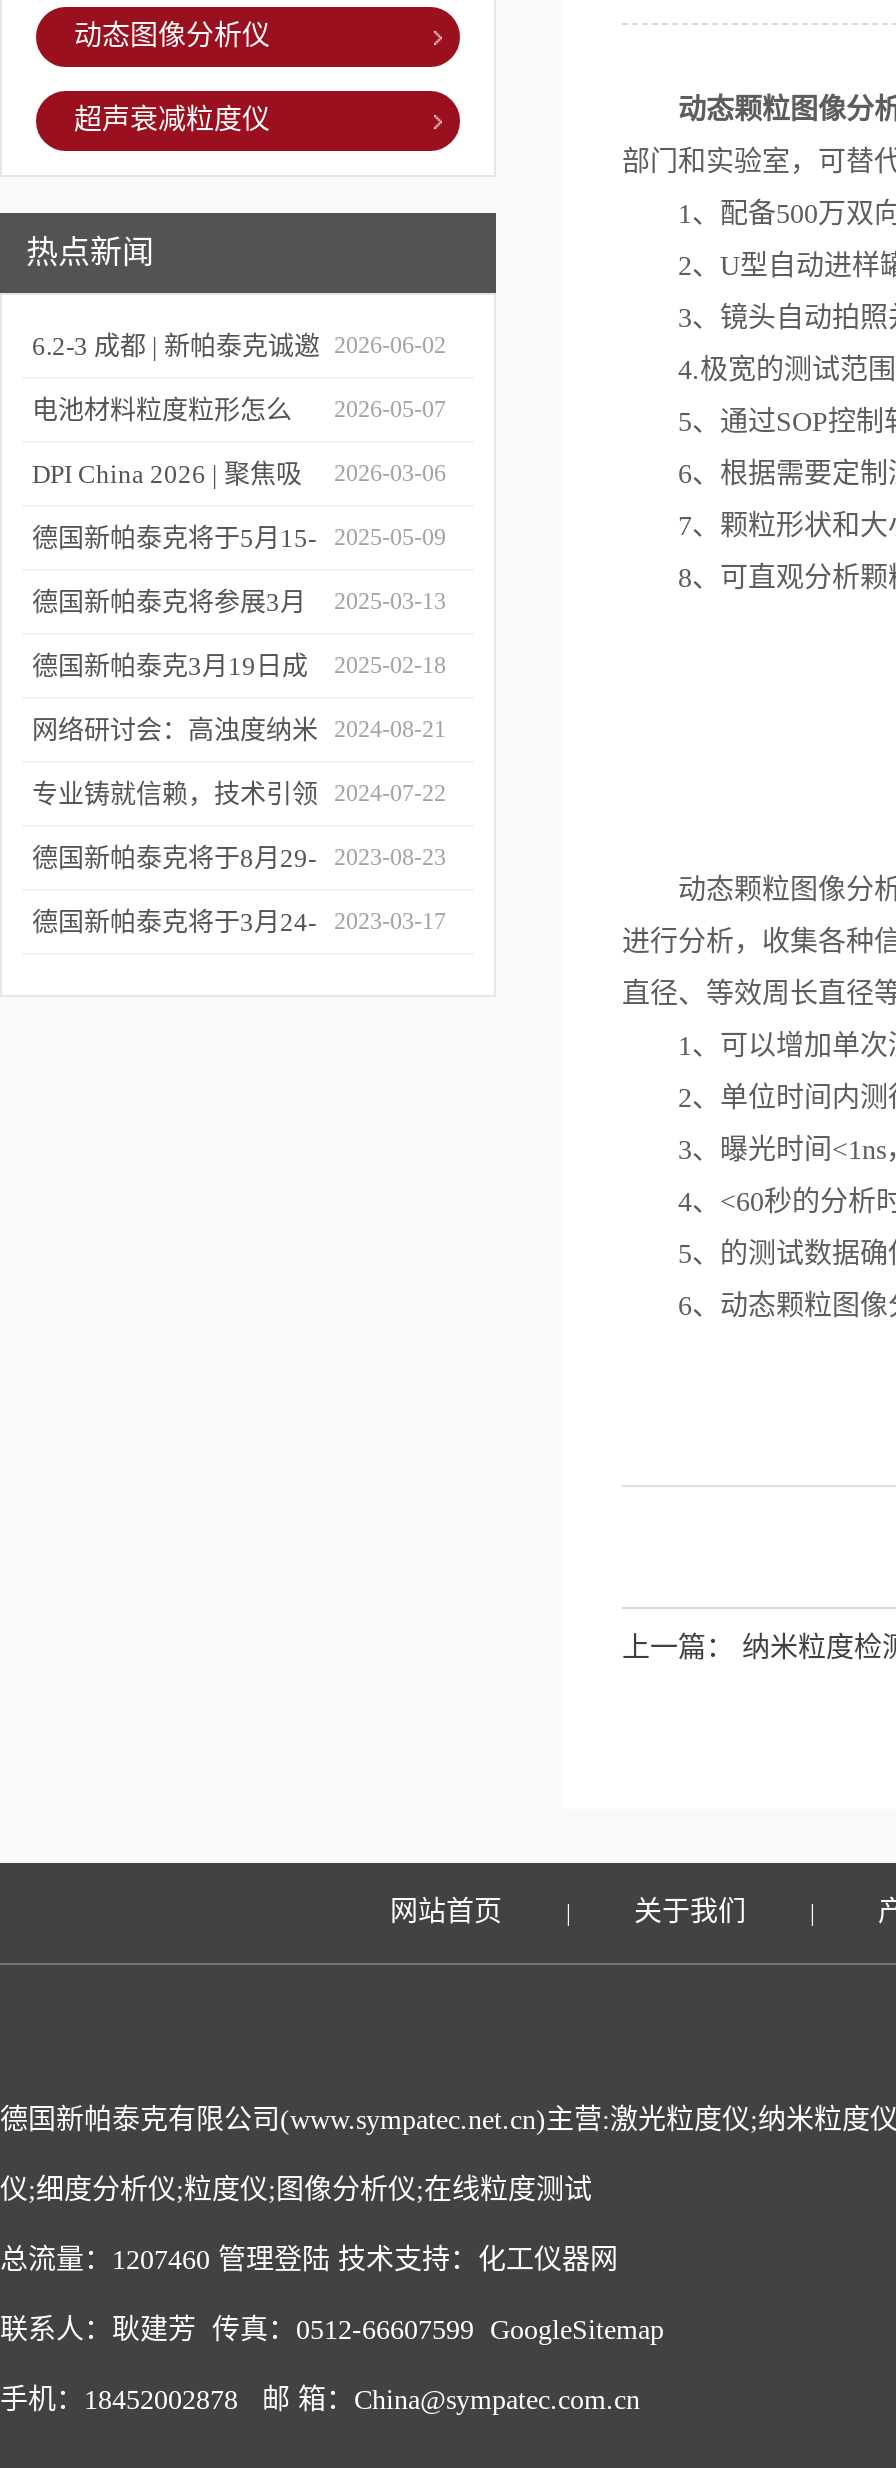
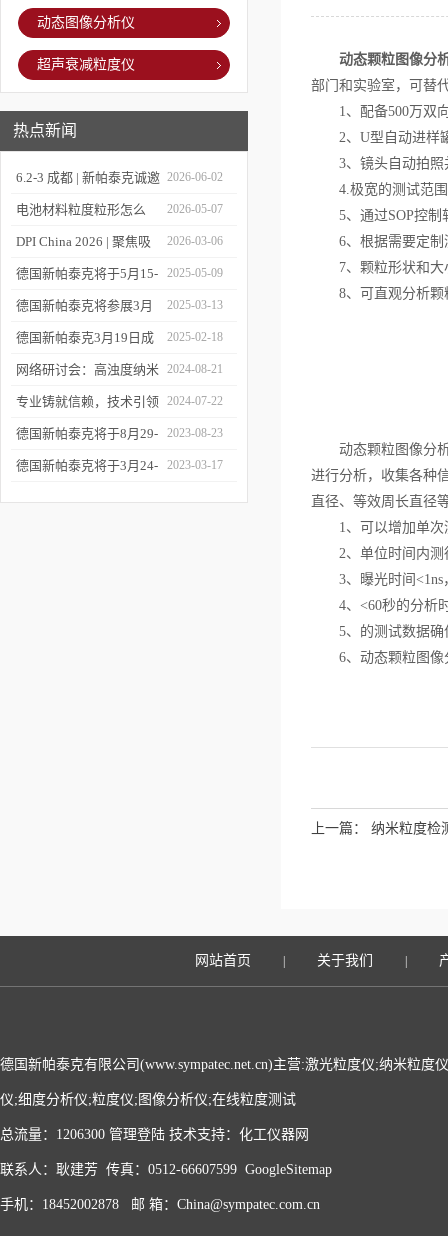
- 总流量：1207460管理登陆技术支持：化工仪器网
+ 总流量：1206300管理登陆技术支持：化工仪器网
